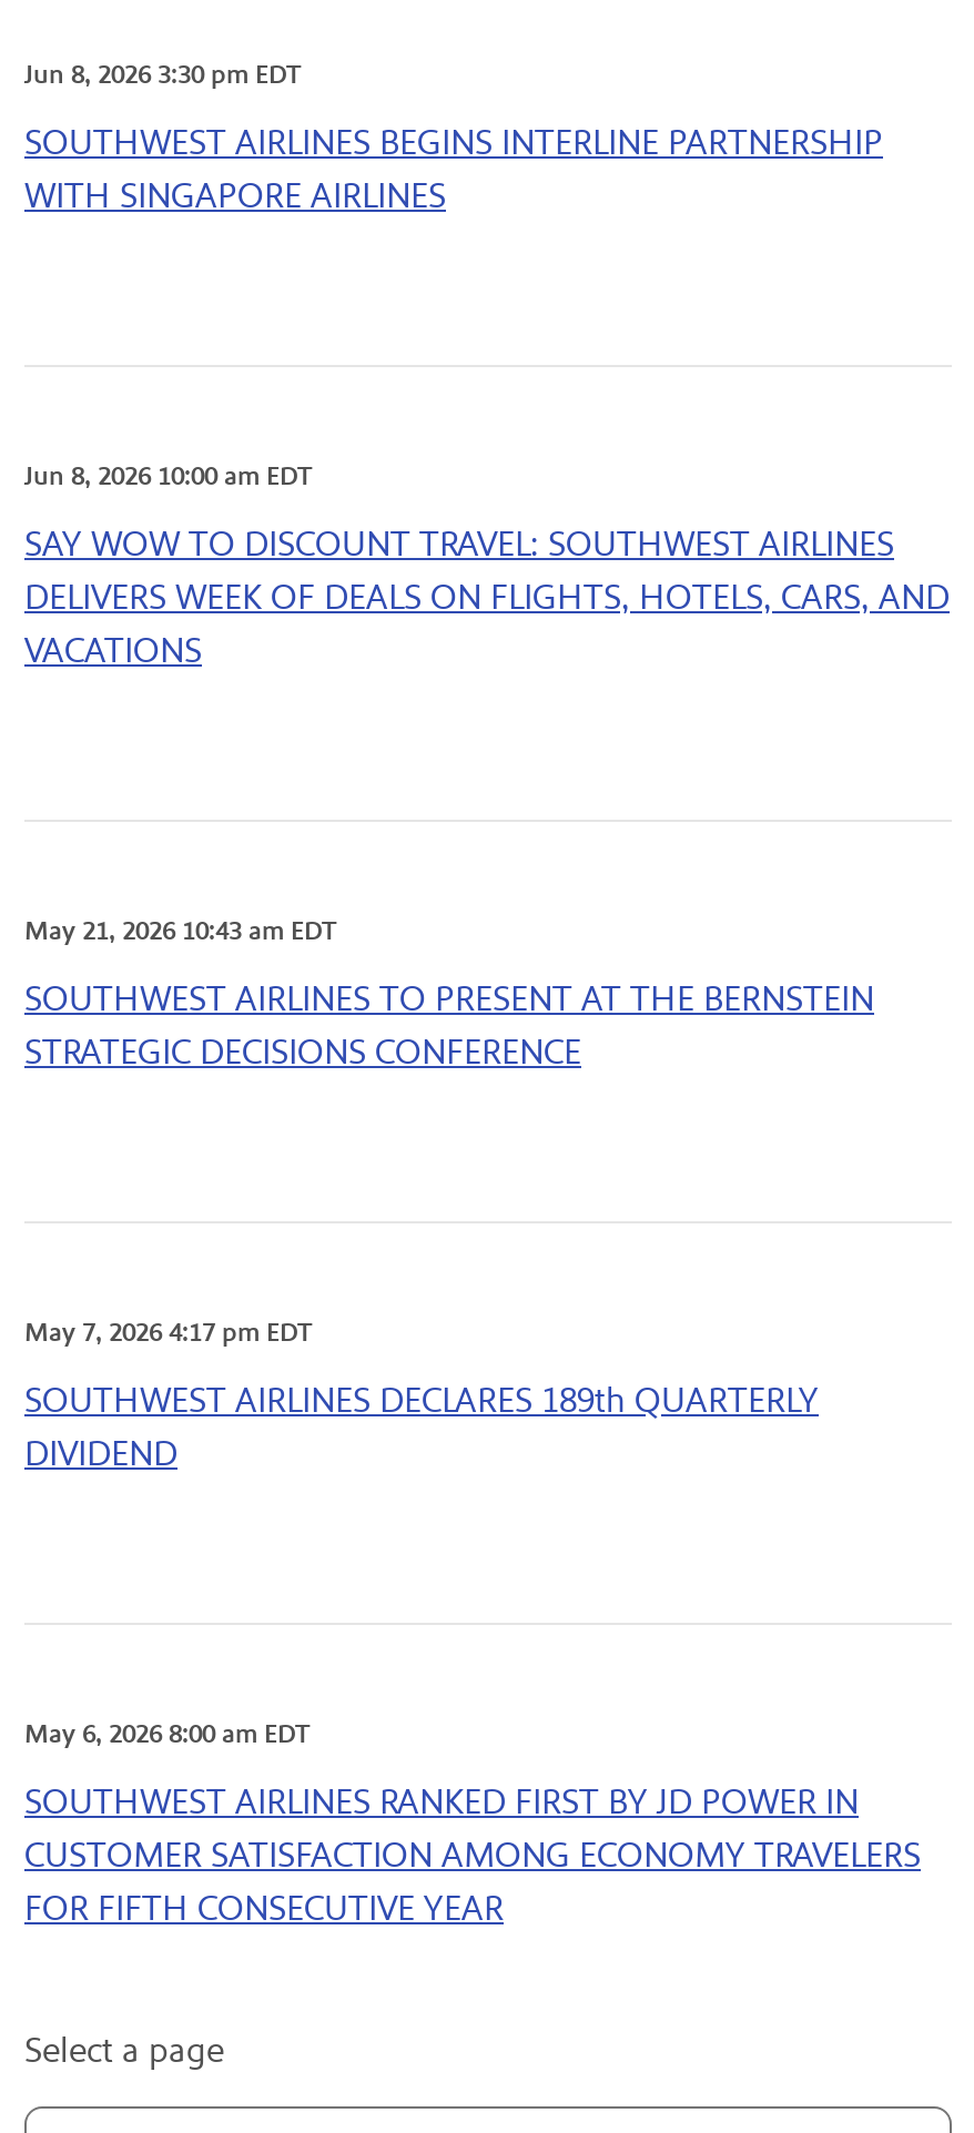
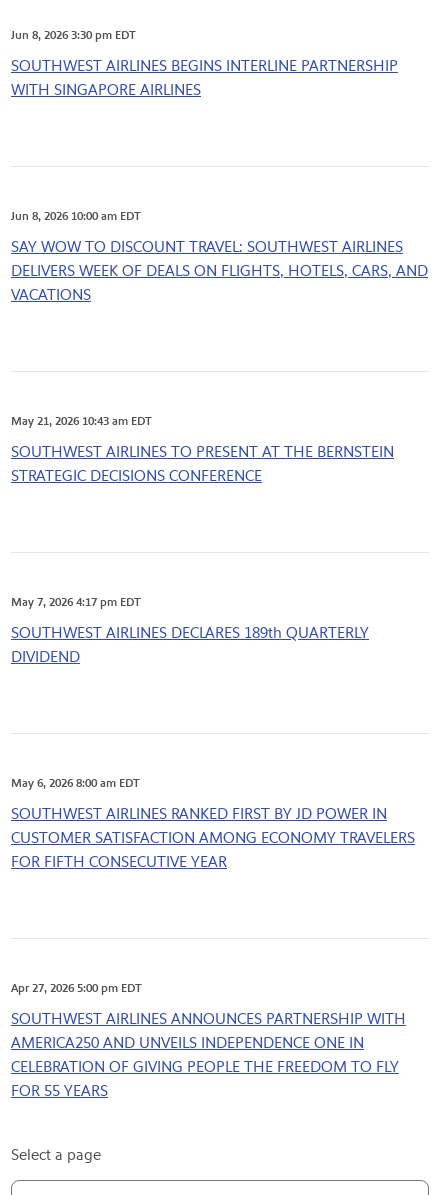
+ Apr 27, 2026 5:00 pm EDT
+ SOUTHWEST AIRLINES ANNOUNCES PARTNERSHIP WITH
+ AMERICA250 AND UNVEILS INDEPENDENCE ONE IN
+ CELEBRATION OF GIVING PEOPLE THE FREEDOM TO FLY
+ FOR 55 YEARS
